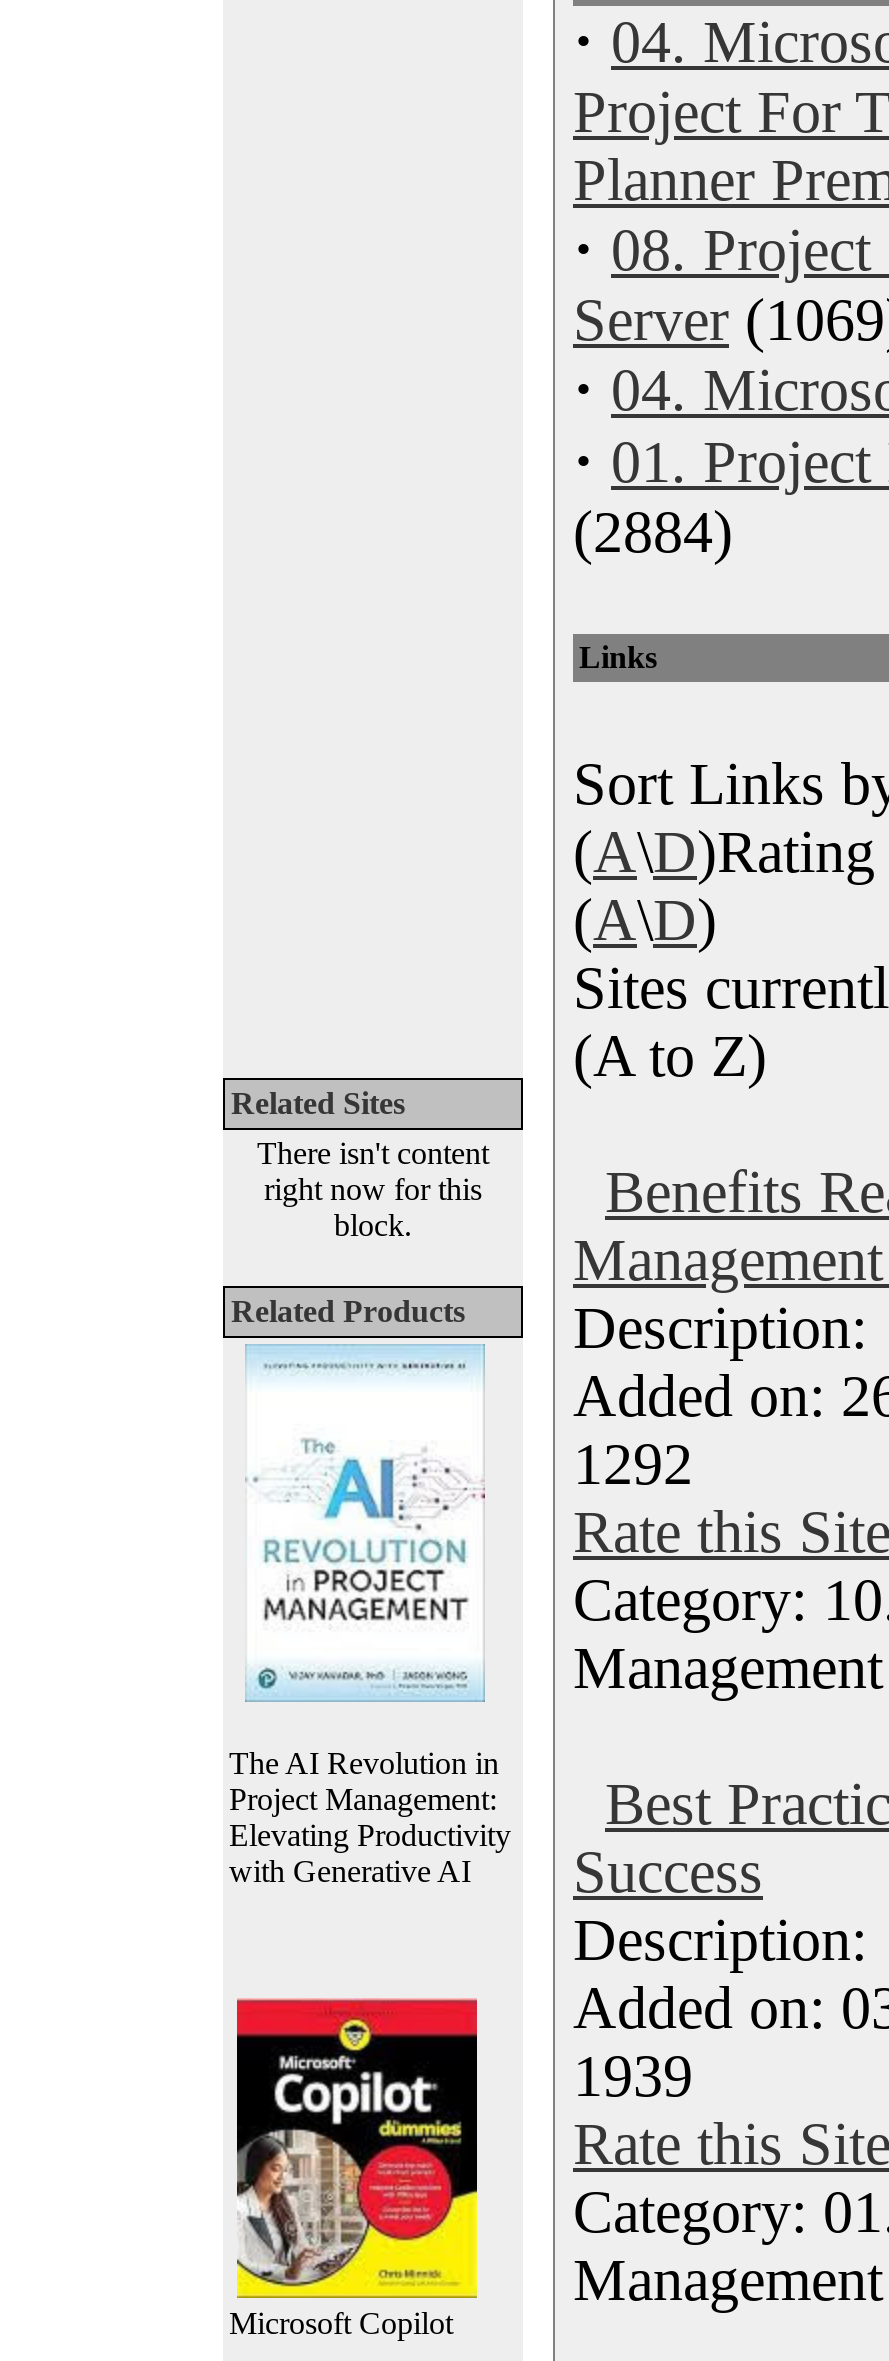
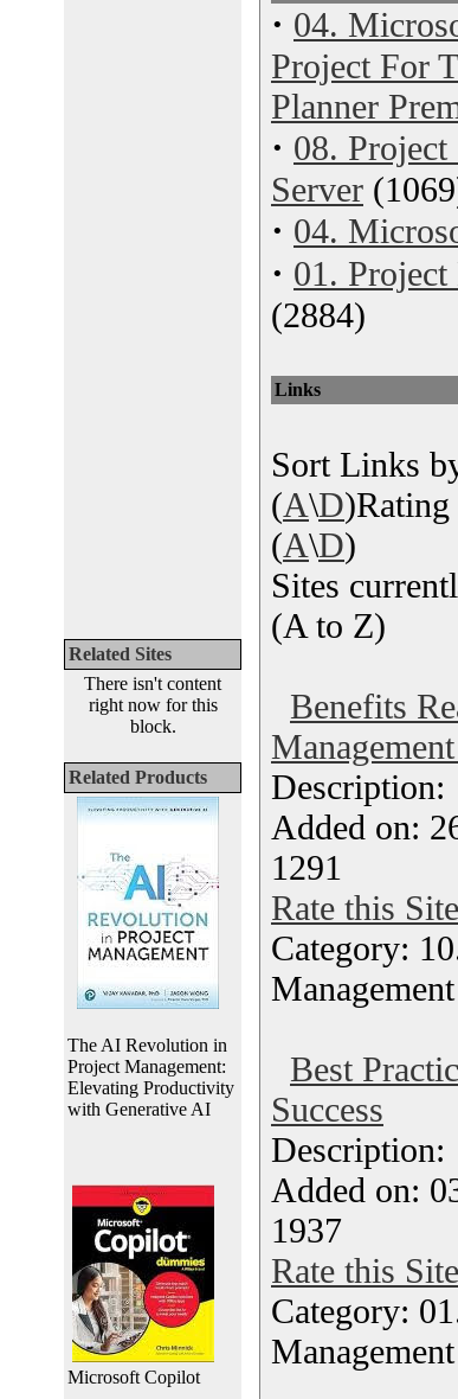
- 1292
+ 1291

- 1939
+ 1937
